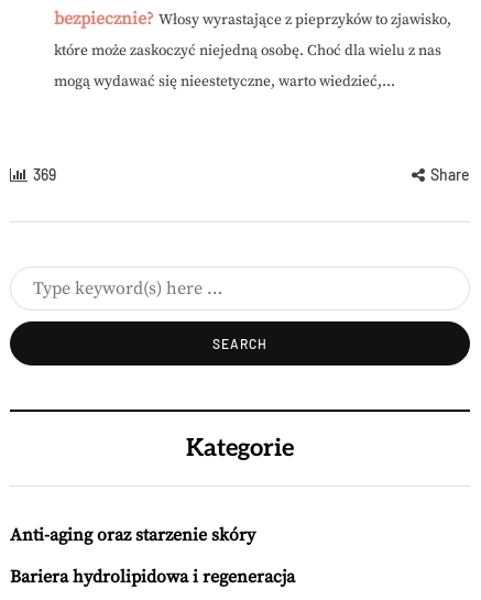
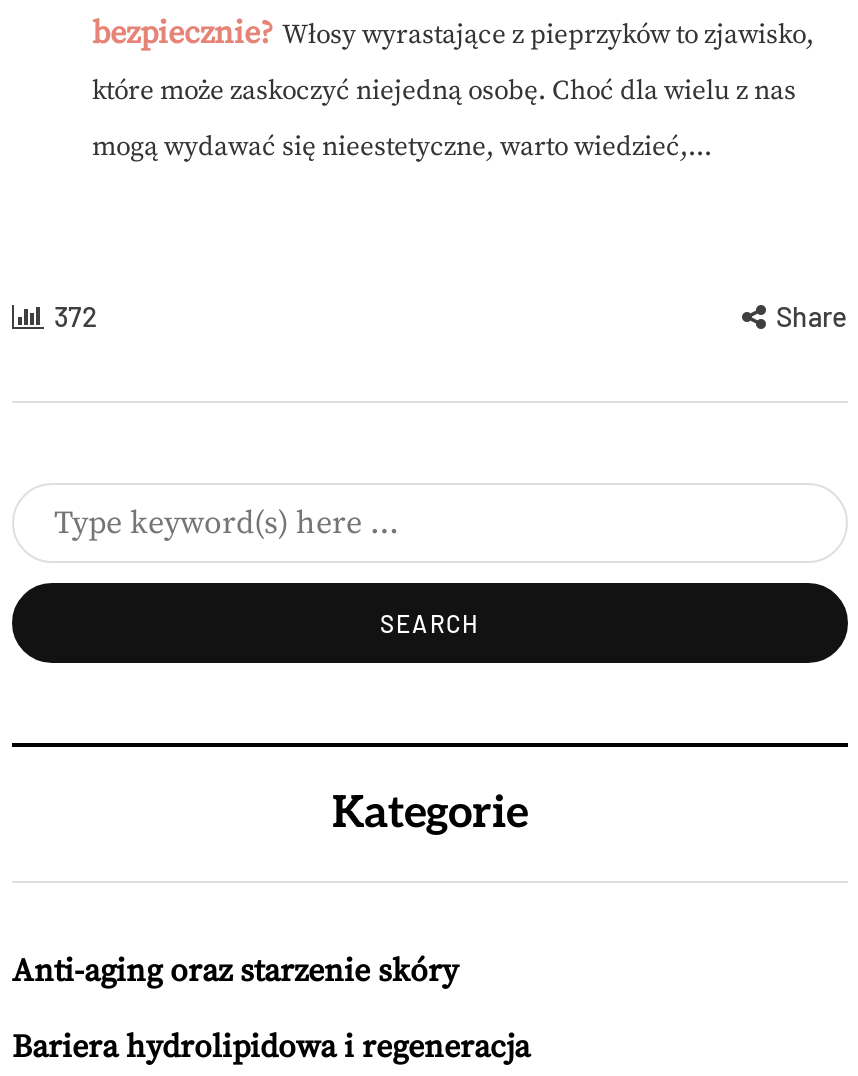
- 369
+ 372
